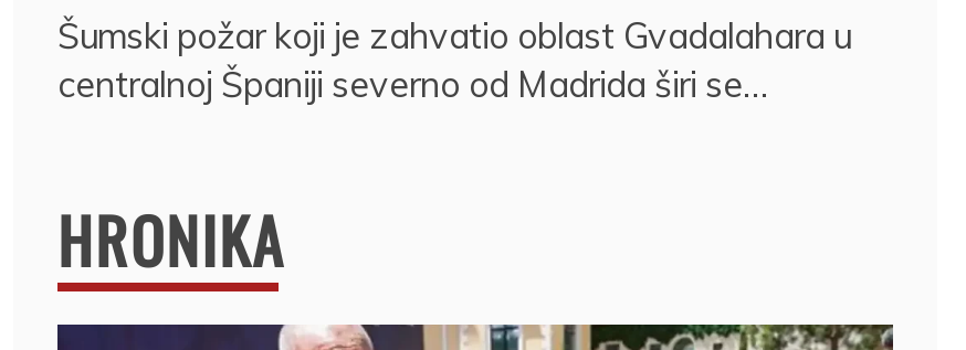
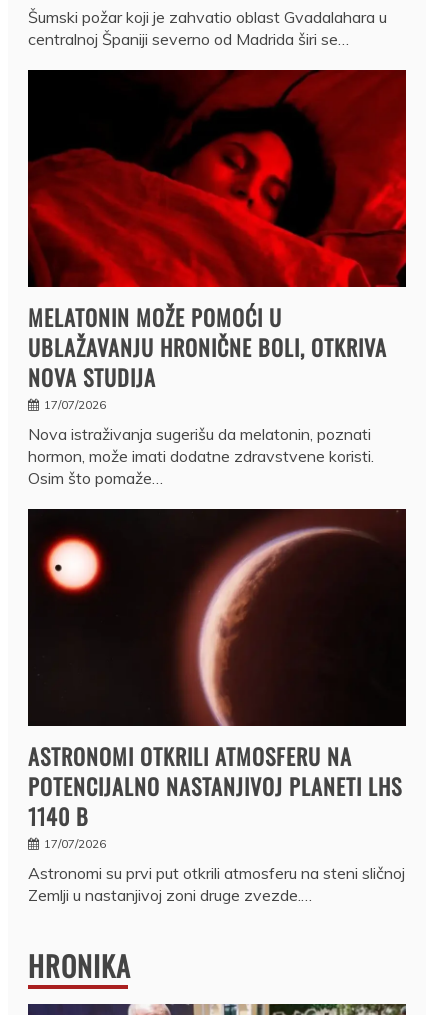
+ [image]
+ MELATONIN MOŽE POMOĆI U
+ UBLAŽAVANJU HRONIČNE BOLI, OTKRIVA
+ NOVA STUDIJA
+ 17/07/2026
+ Nova istraživanja sugerišu da melatonin, poznati
+ hormon, može imati dodatne zdravstvene koristi.
+ Osim što pomaže…

+ [image]
+ ASTRONOMI OTKRILI ATMOSFERU NA
+ POTENCIJALNO NASTANJIVOJ PLANETI LHS
+ 1140 B
+ 17/07/2026
+ Astronomi su prvi put otkrili atmosferu na steni sličnoj
+ Zemlji u nastanjivoj zoni druge zvezde.…
